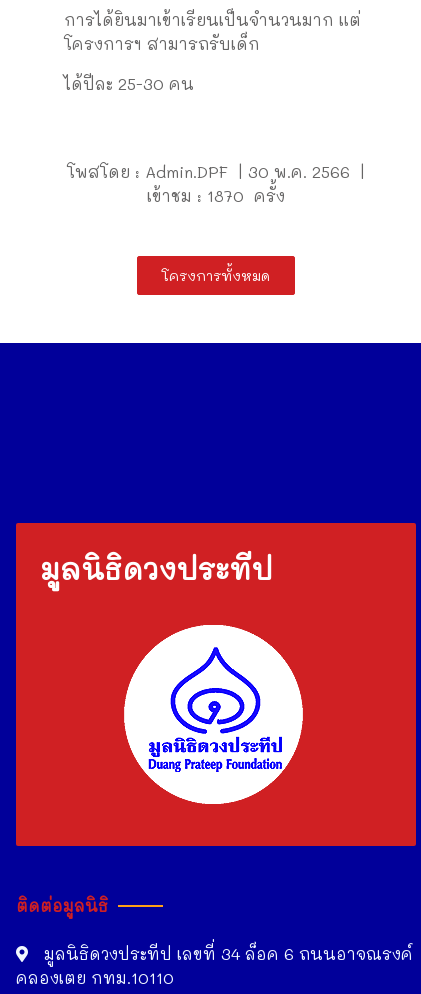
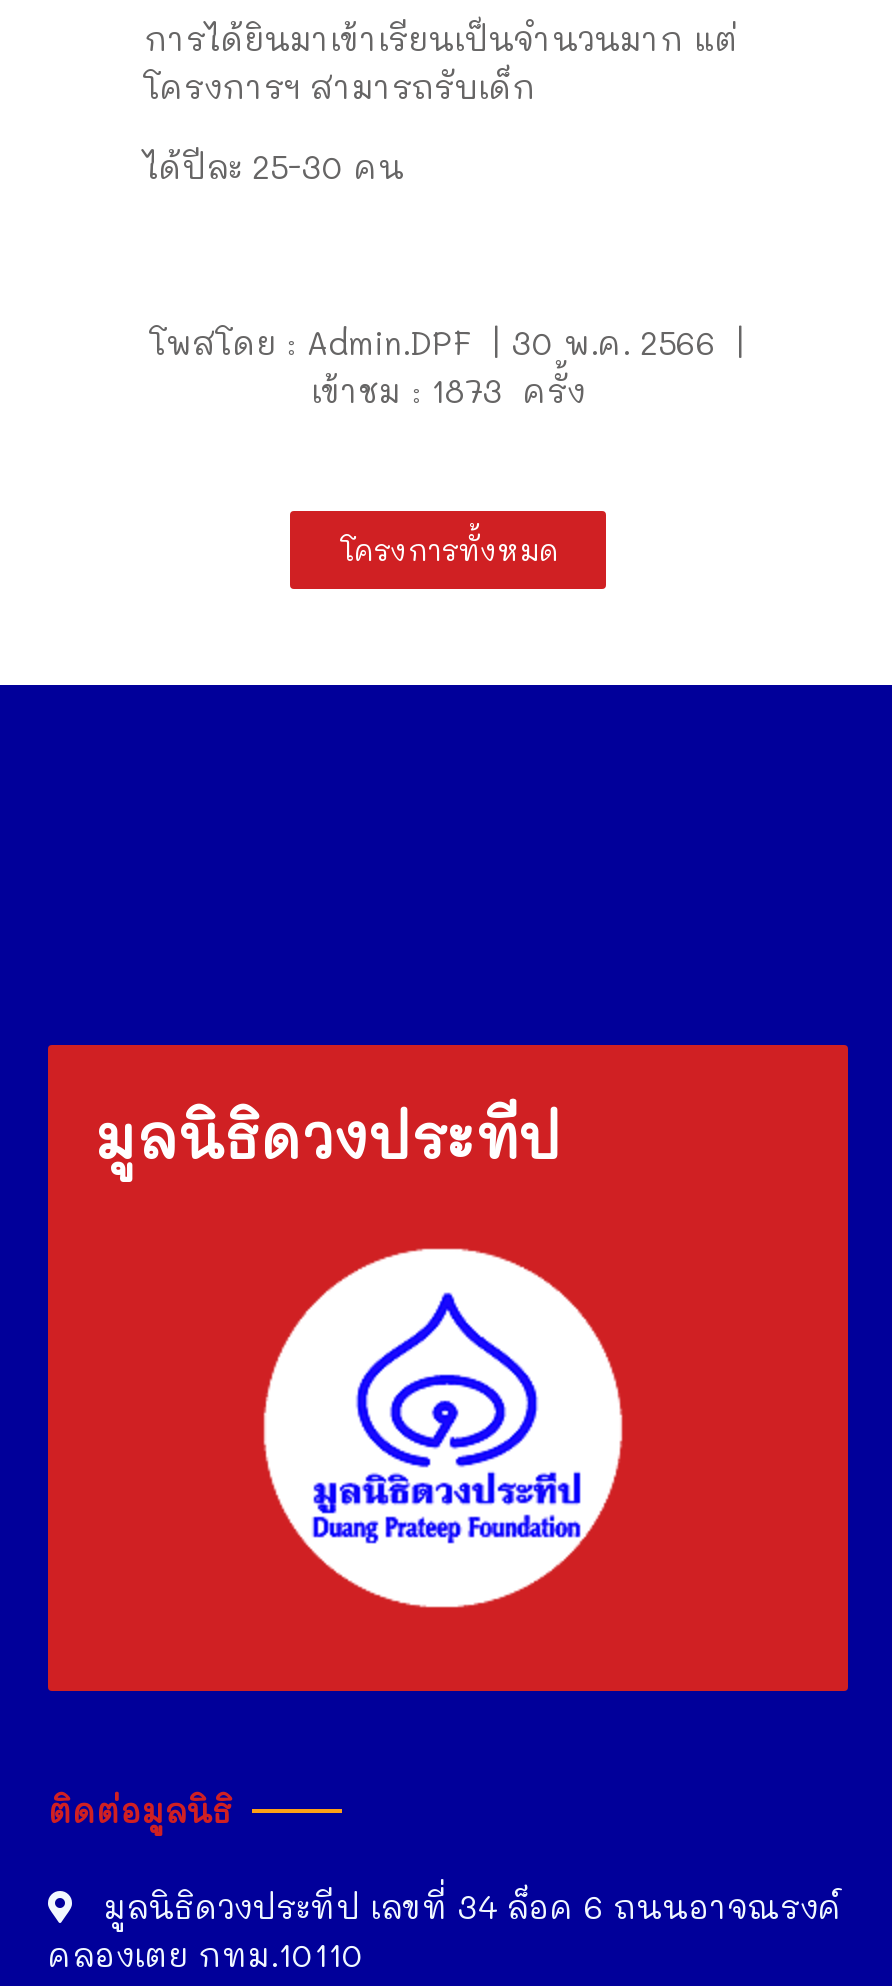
- เข้าชม : 1870 ครั้ง
+ เข้าชม : 1873 ครั้ง
